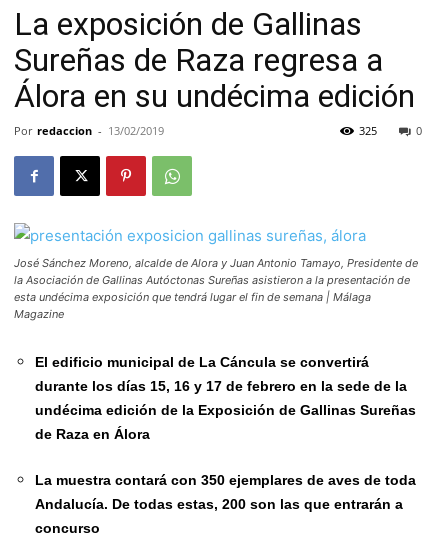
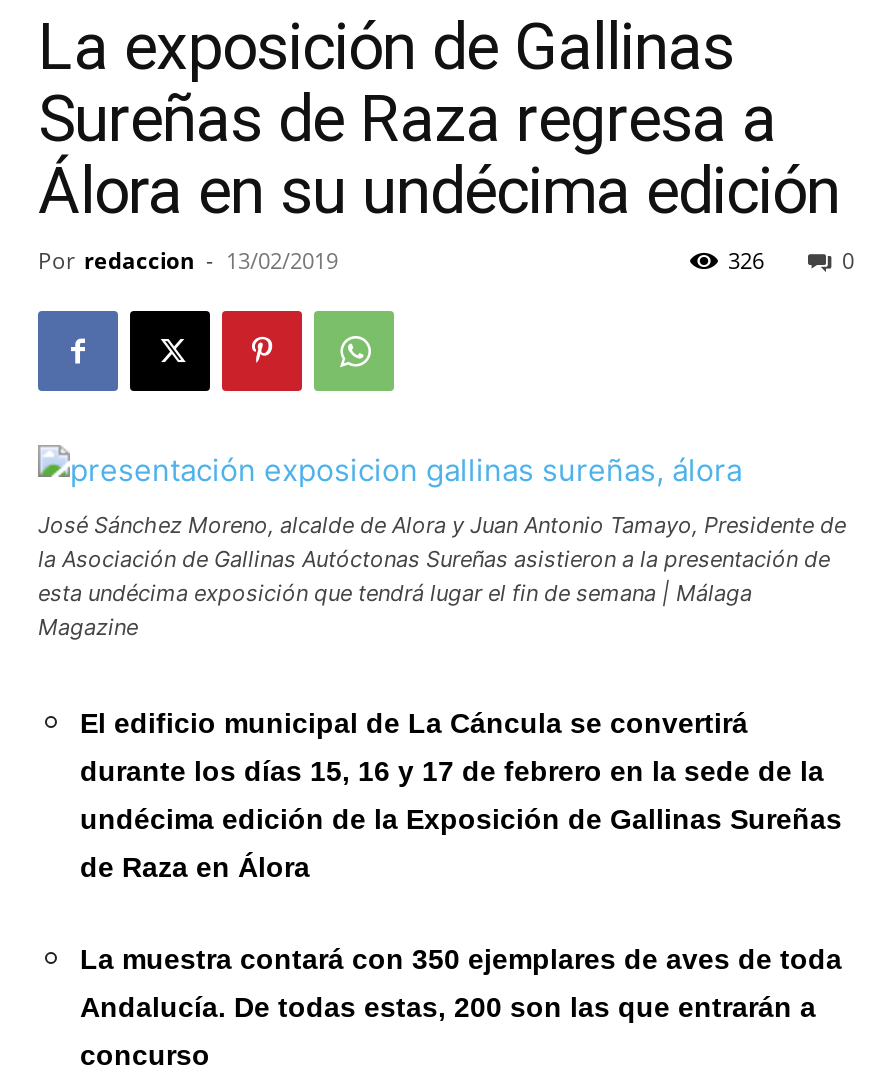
- 325
+ 326
